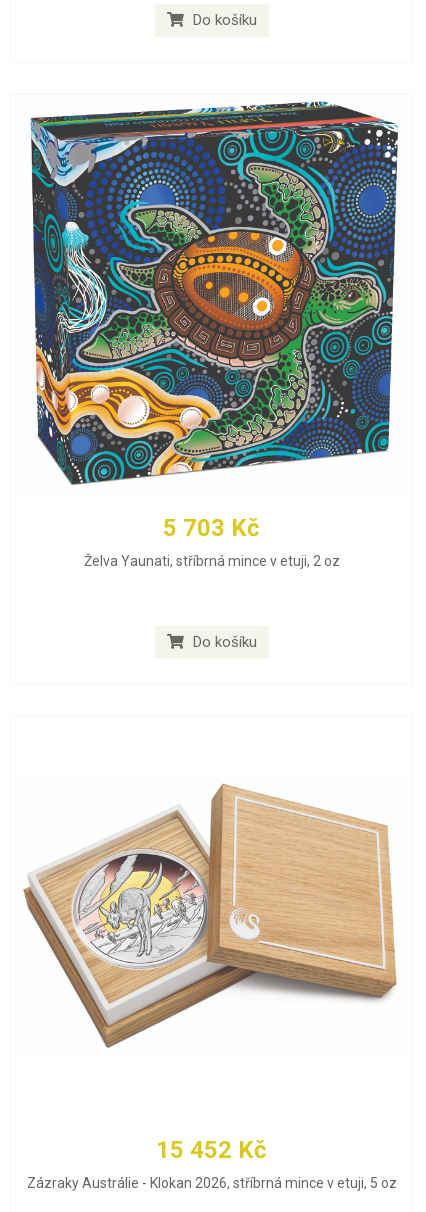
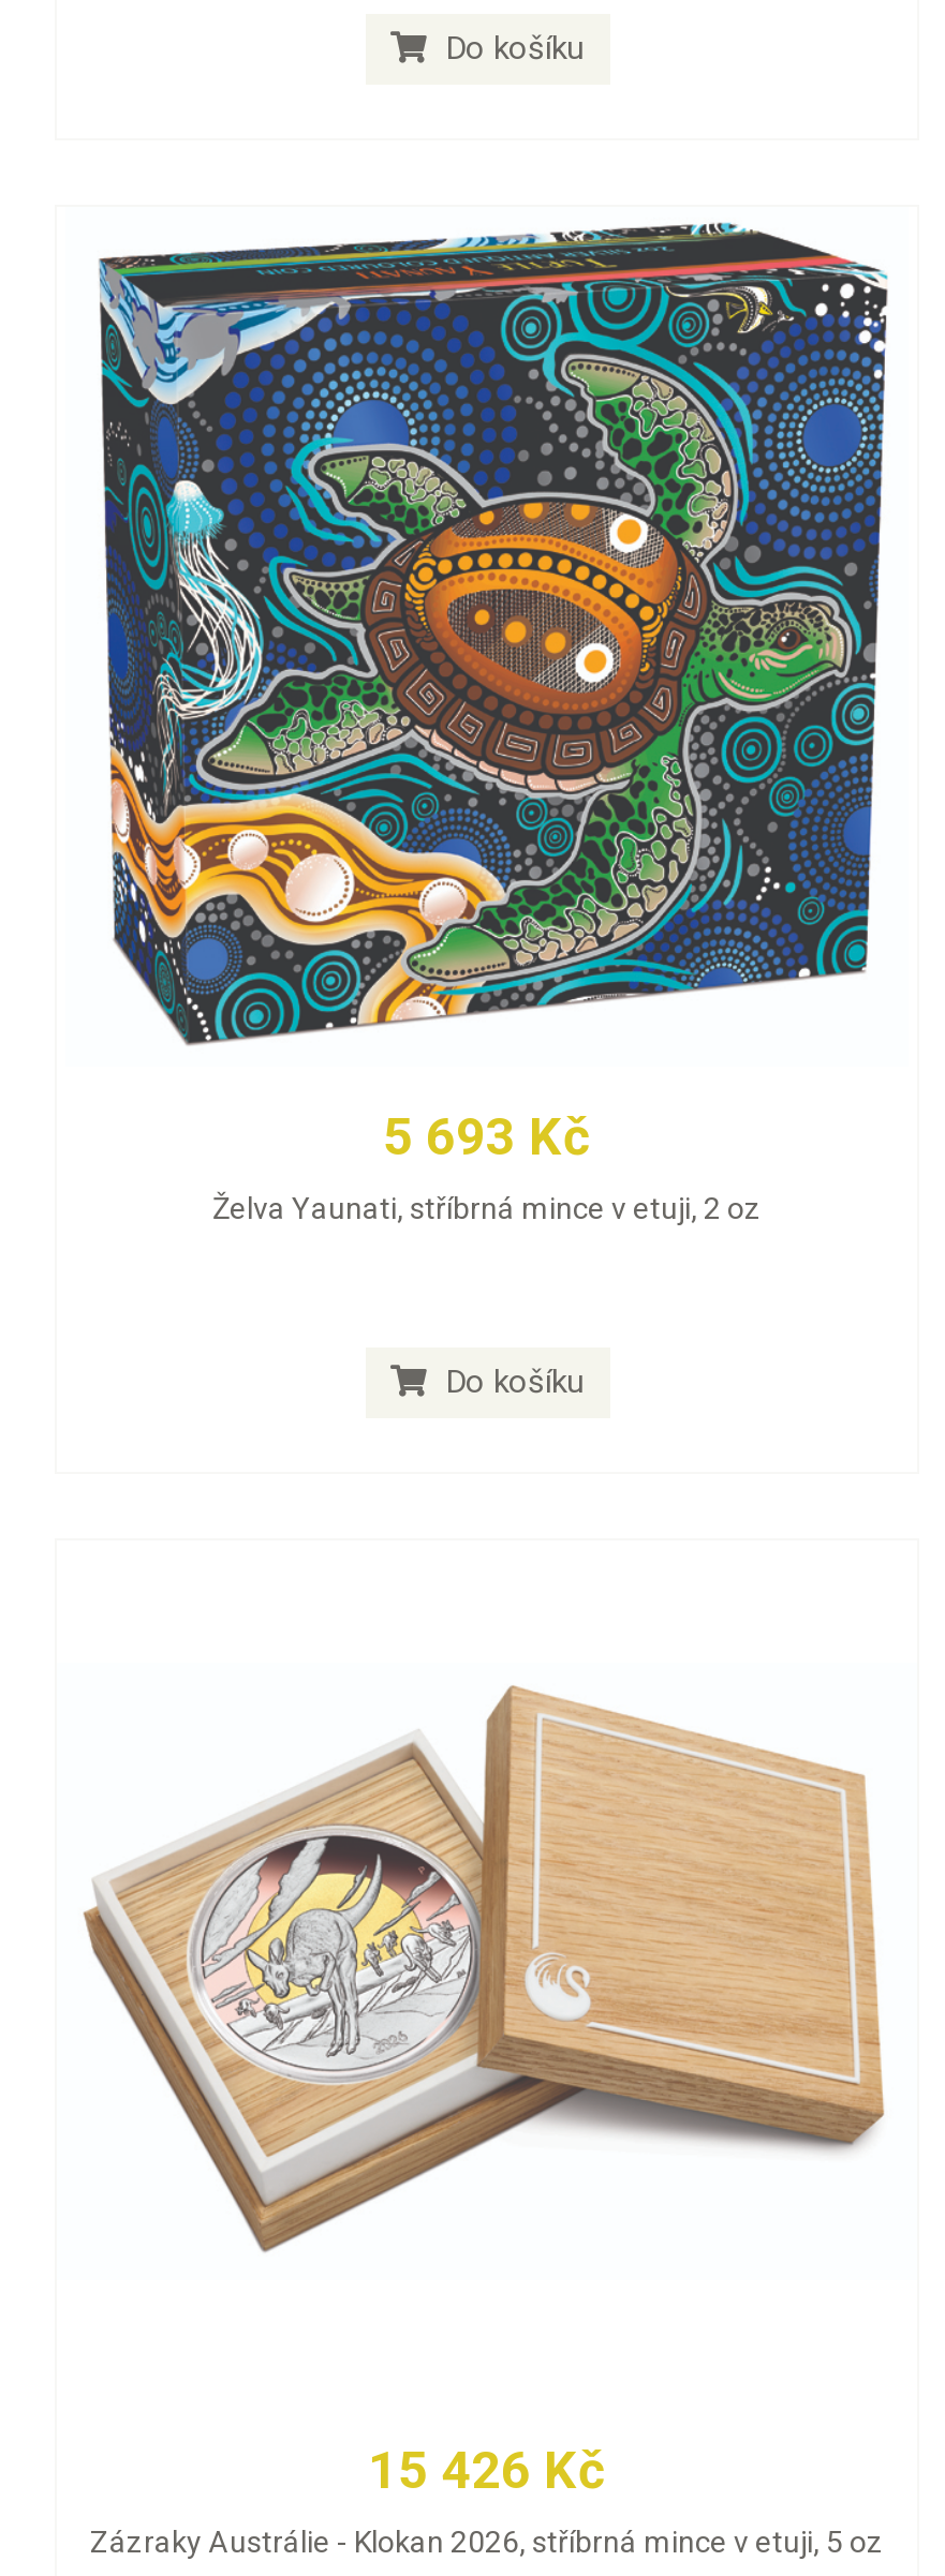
- 5 703 Kč
+ 5 693 Kč

- 15 452 Kč
+ 15 426 Kč
